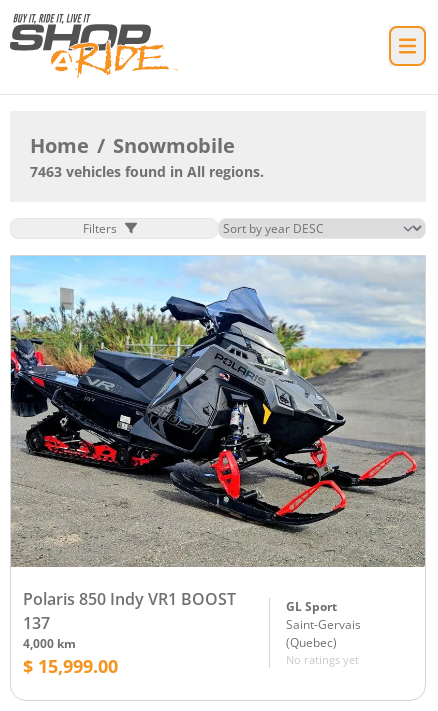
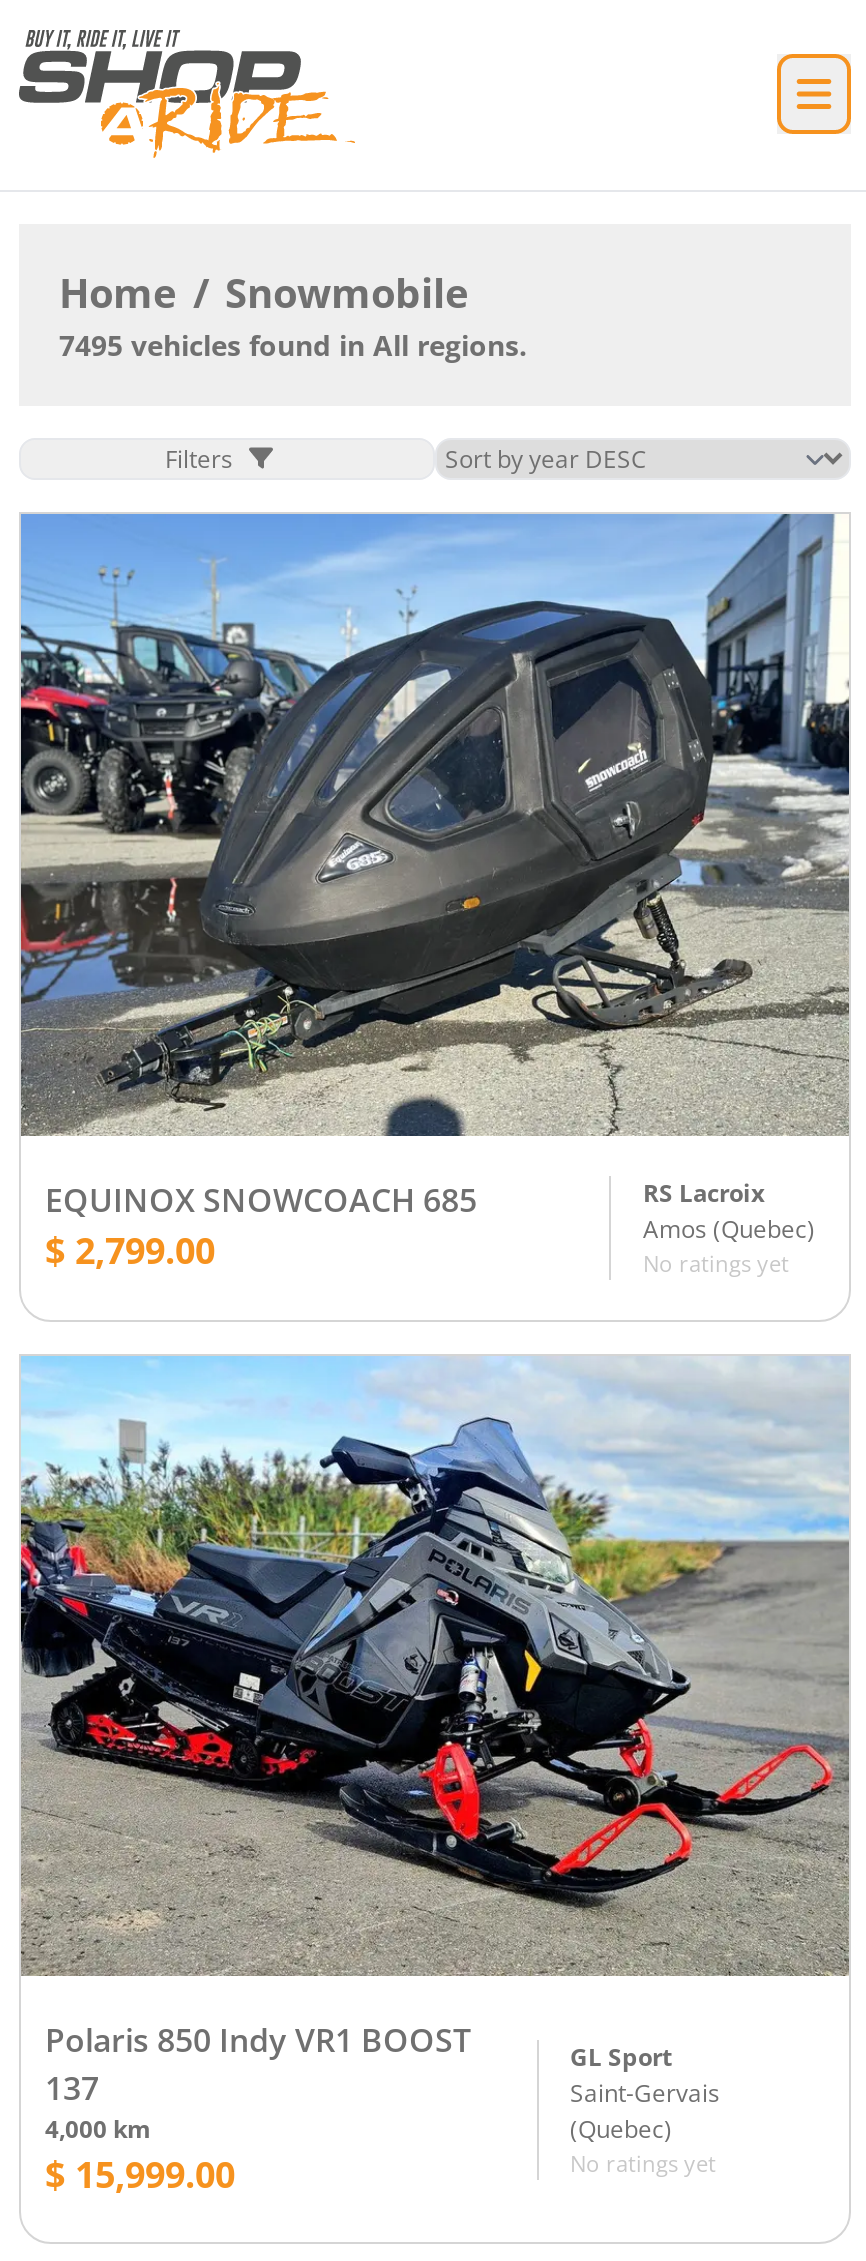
- 7463 vehicles found in All regions.
+ 7495 vehicles found in All regions.

+ [image]
+ RS Lacroix
+ Amos (Quebec)
+ No ratings yet

+ EQUINOX SNOWCOACH 685
+ $ 2,799.00
